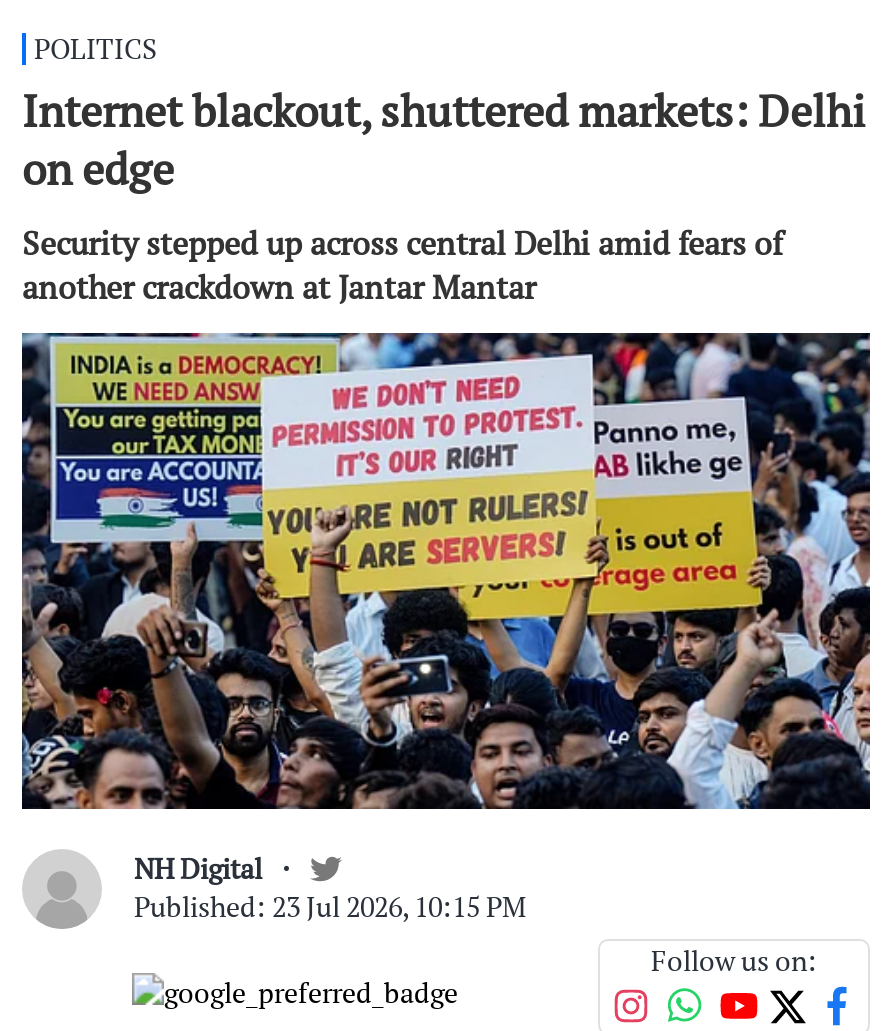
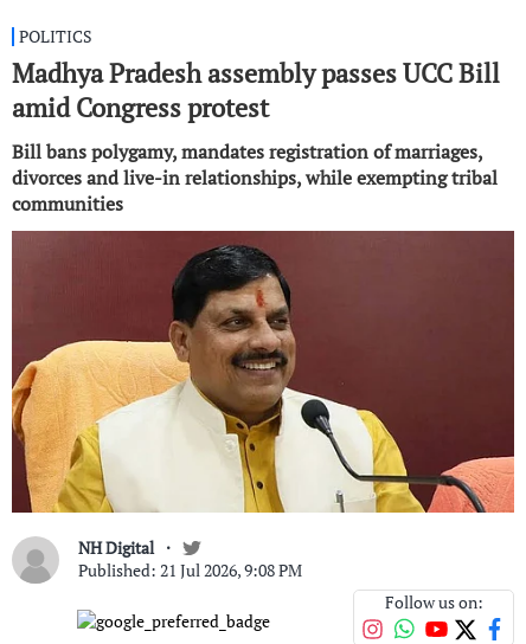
- Internet blackout, shuttered markets: Delhi
- on edge
- Security stepped up across central Delhi amid fears of
- another crackdown at Jantar Mantar
+ Madhya Pradesh assembly passes UCC Bill
+ amid Congress protest
+ Bill bans polygamy, mandates registration of marriages,
+ divorces and live-in relationships, while exempting tribal
+ communities

- [image]
- Published: 23 Jul 2026, 10:15 PM
+ [image]
+ Published: 21 Jul 2026, 9:08 PM
